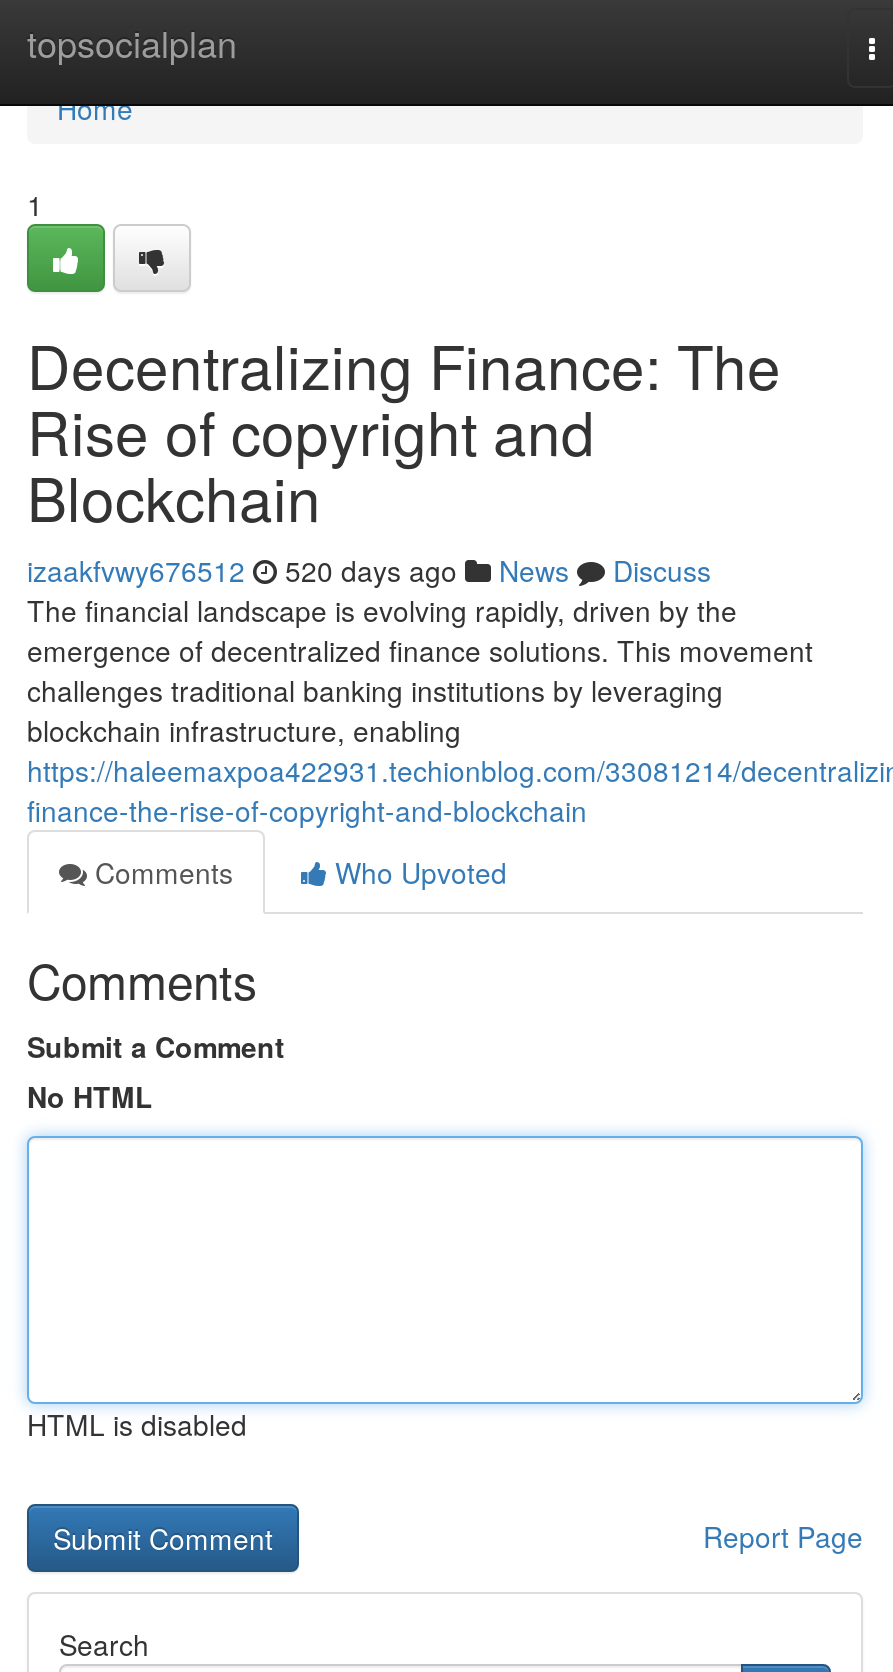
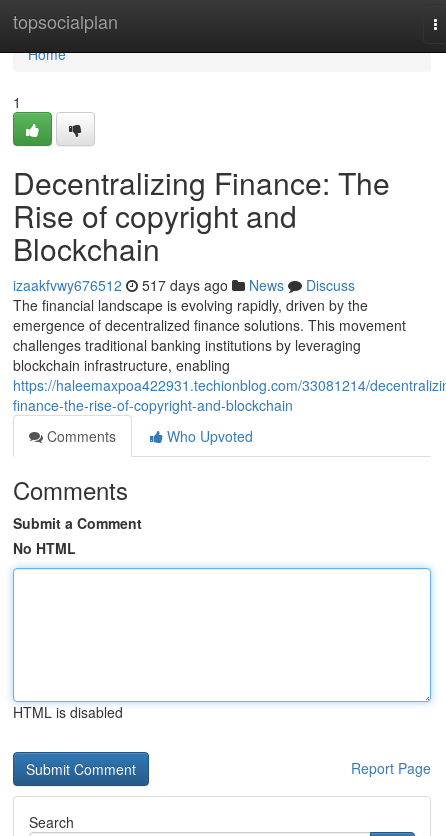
- izaakfvwy676512 520 days ago News Discuss
+ izaakfvwy676512 517 days ago News Discuss
